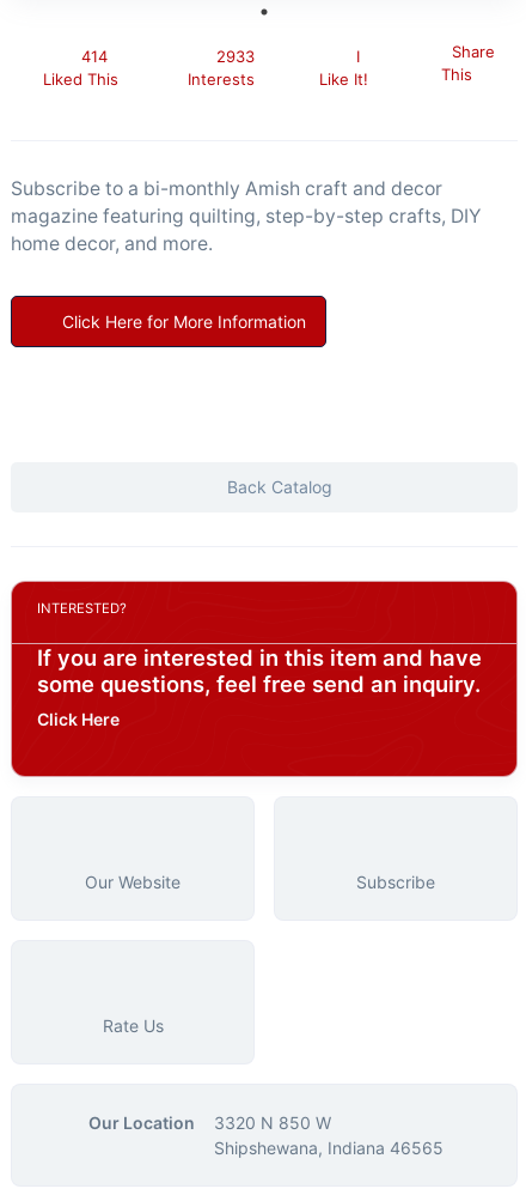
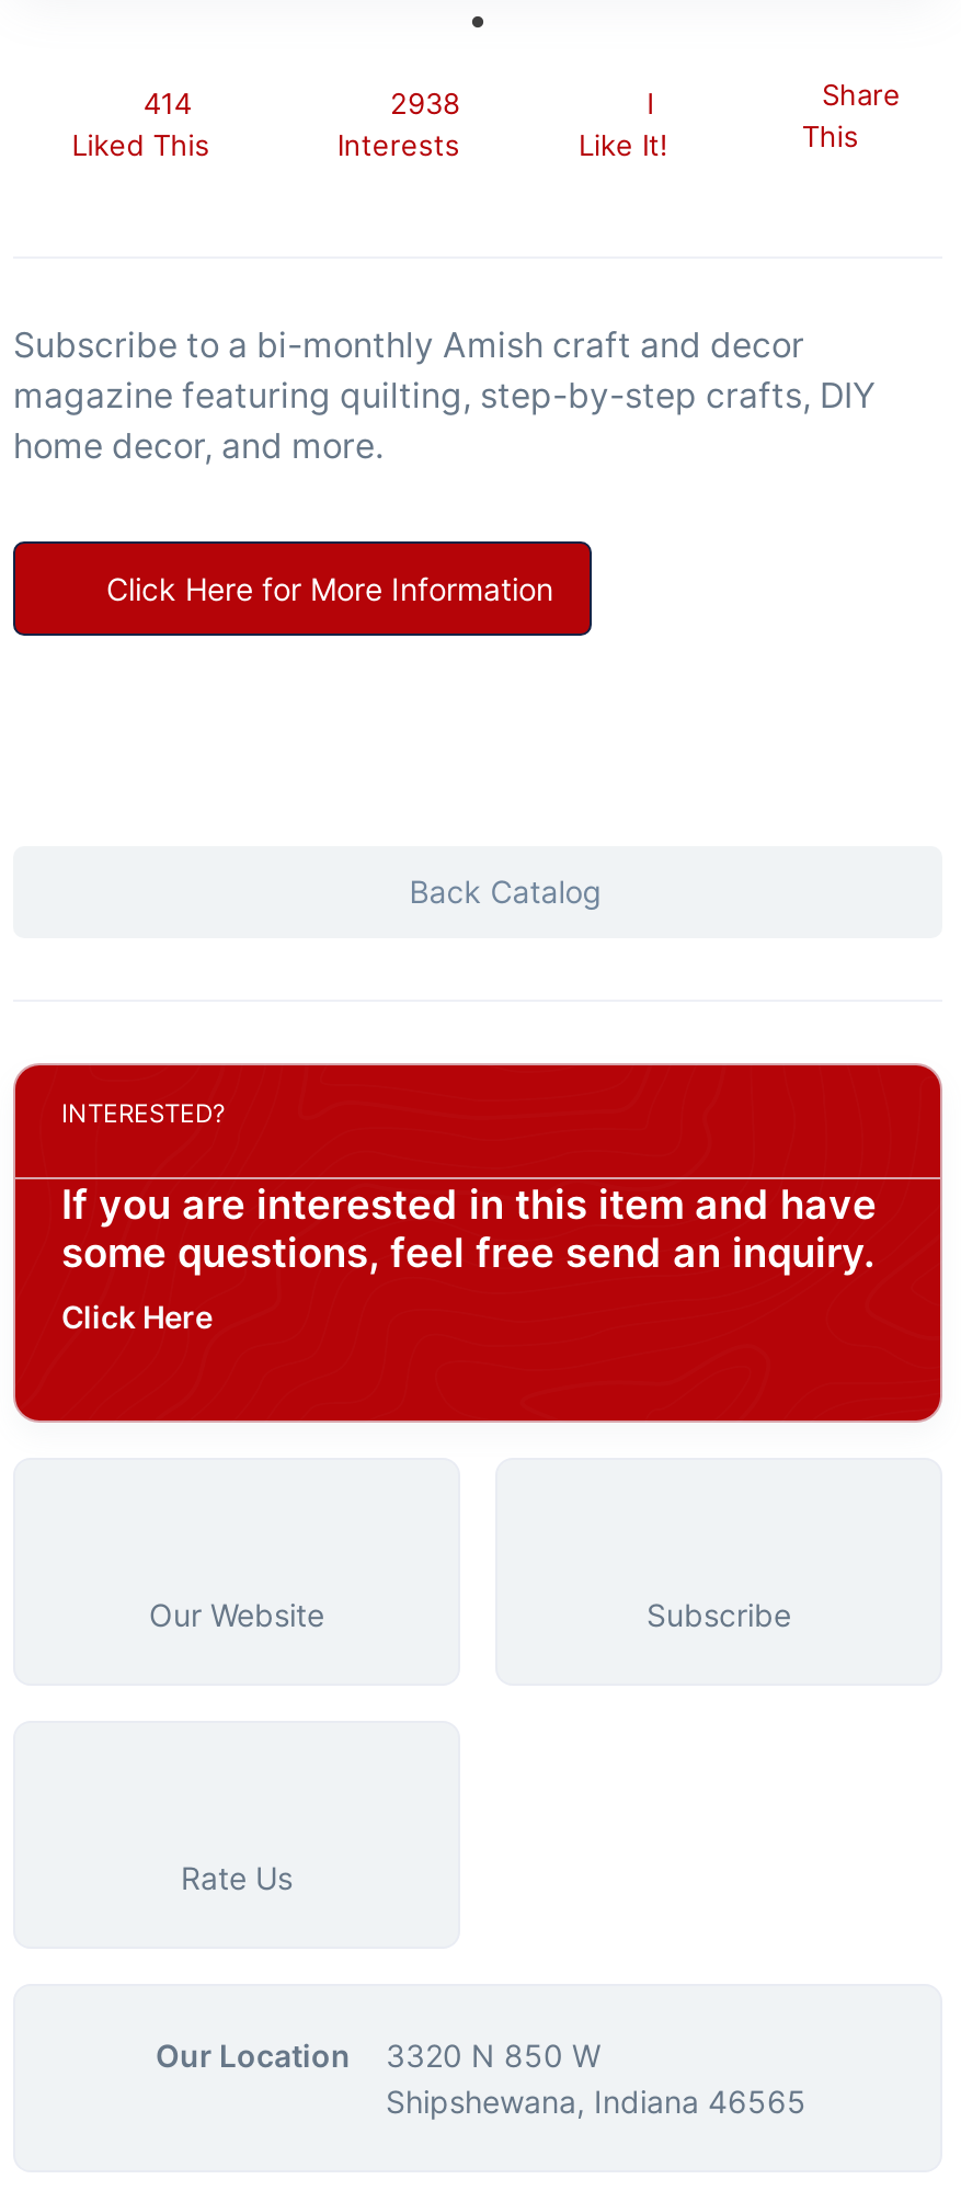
- 2933
+ 2938
